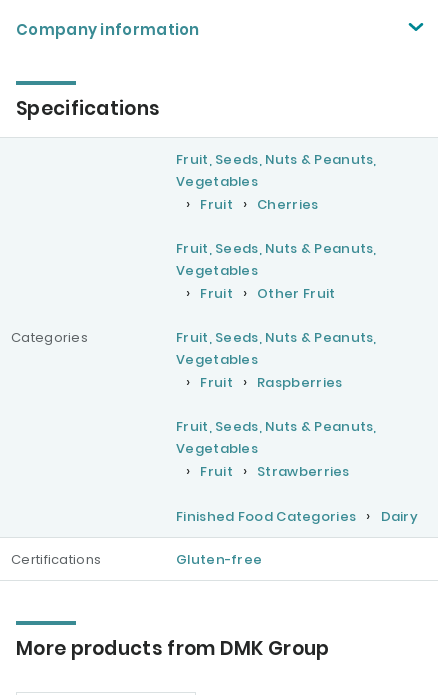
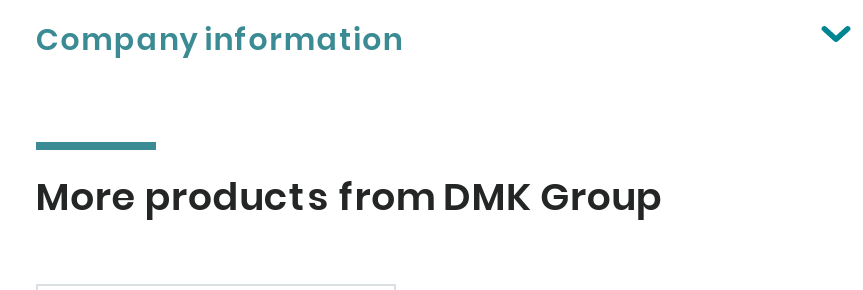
- Specifications

- Fruit, Seeds, Nuts & Peanuts,
- Vegetables
- Fruit
- Cherries
- Fruit, Seeds, Nuts & Peanuts,
- Vegetables
- Fruit
- Other Fruit
- Fruit, Seeds, Nuts & Peanuts,
- Vegetables
- Fruit
- Raspberries
- Fruit, Seeds, Nuts & Peanuts,
- Vegetables
- Fruit
- Strawberries
- Finished Food Categories
- Dairy
- Certifications
- Gluten-free

- Categories
